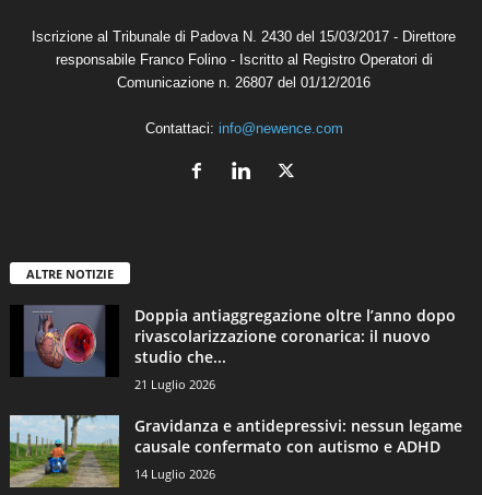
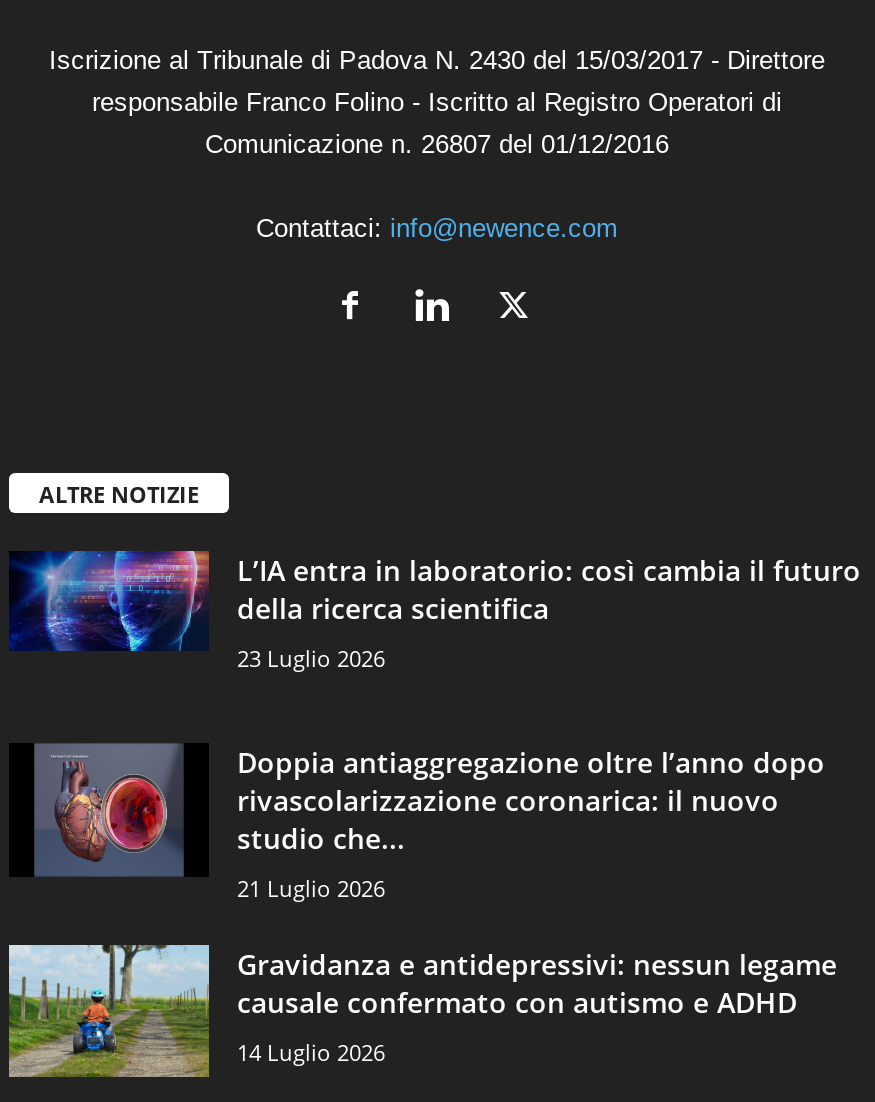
+ [image]
+ L’IA entra in laboratorio: così cambia il futuro
+ della ricerca scientifica
+ 23 Luglio 2026
